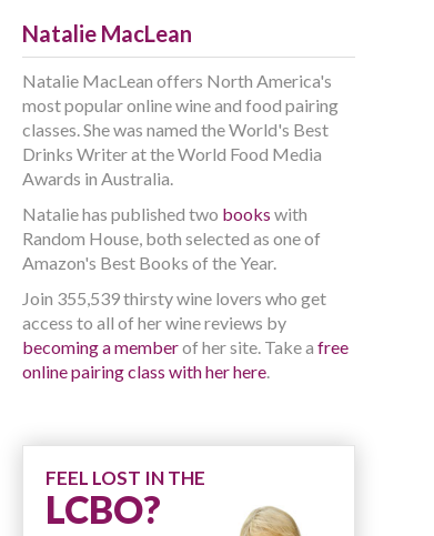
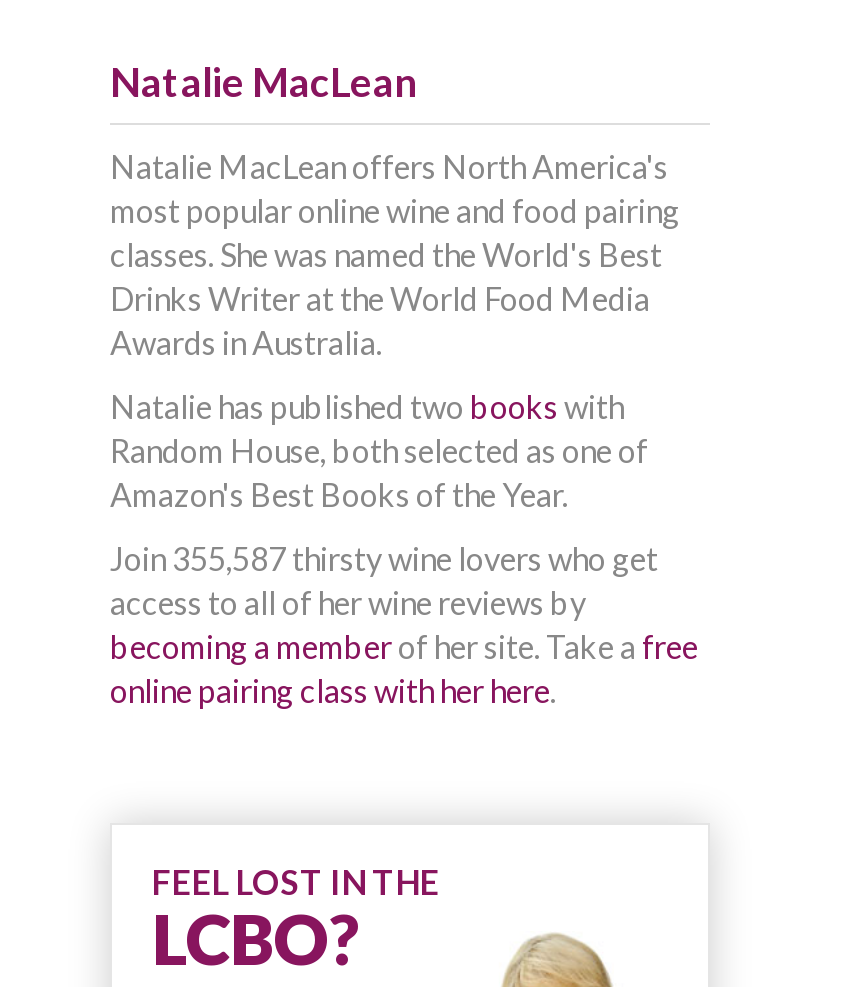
- Join 355,539 thirsty wine lovers who get
+ Join 355,587 thirsty wine lovers who get
